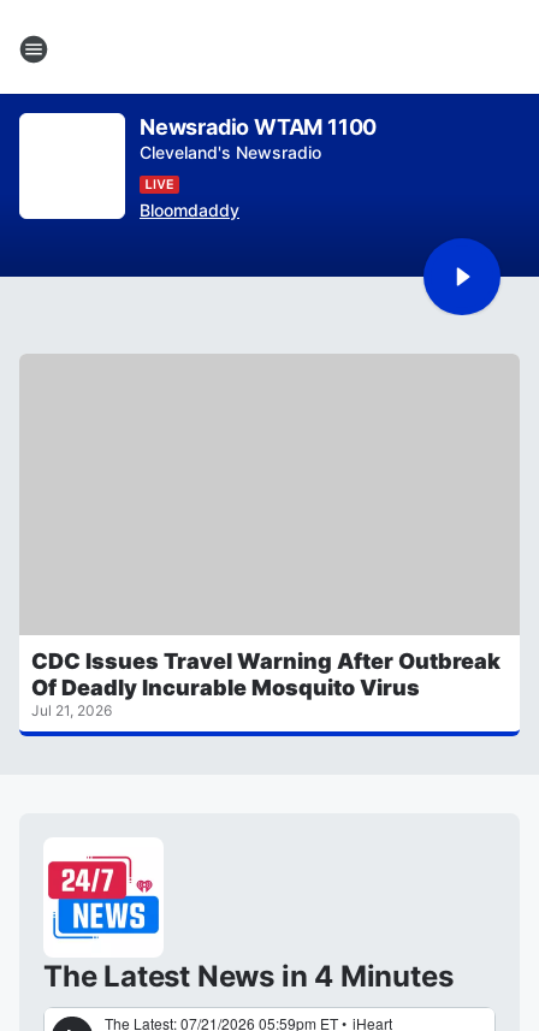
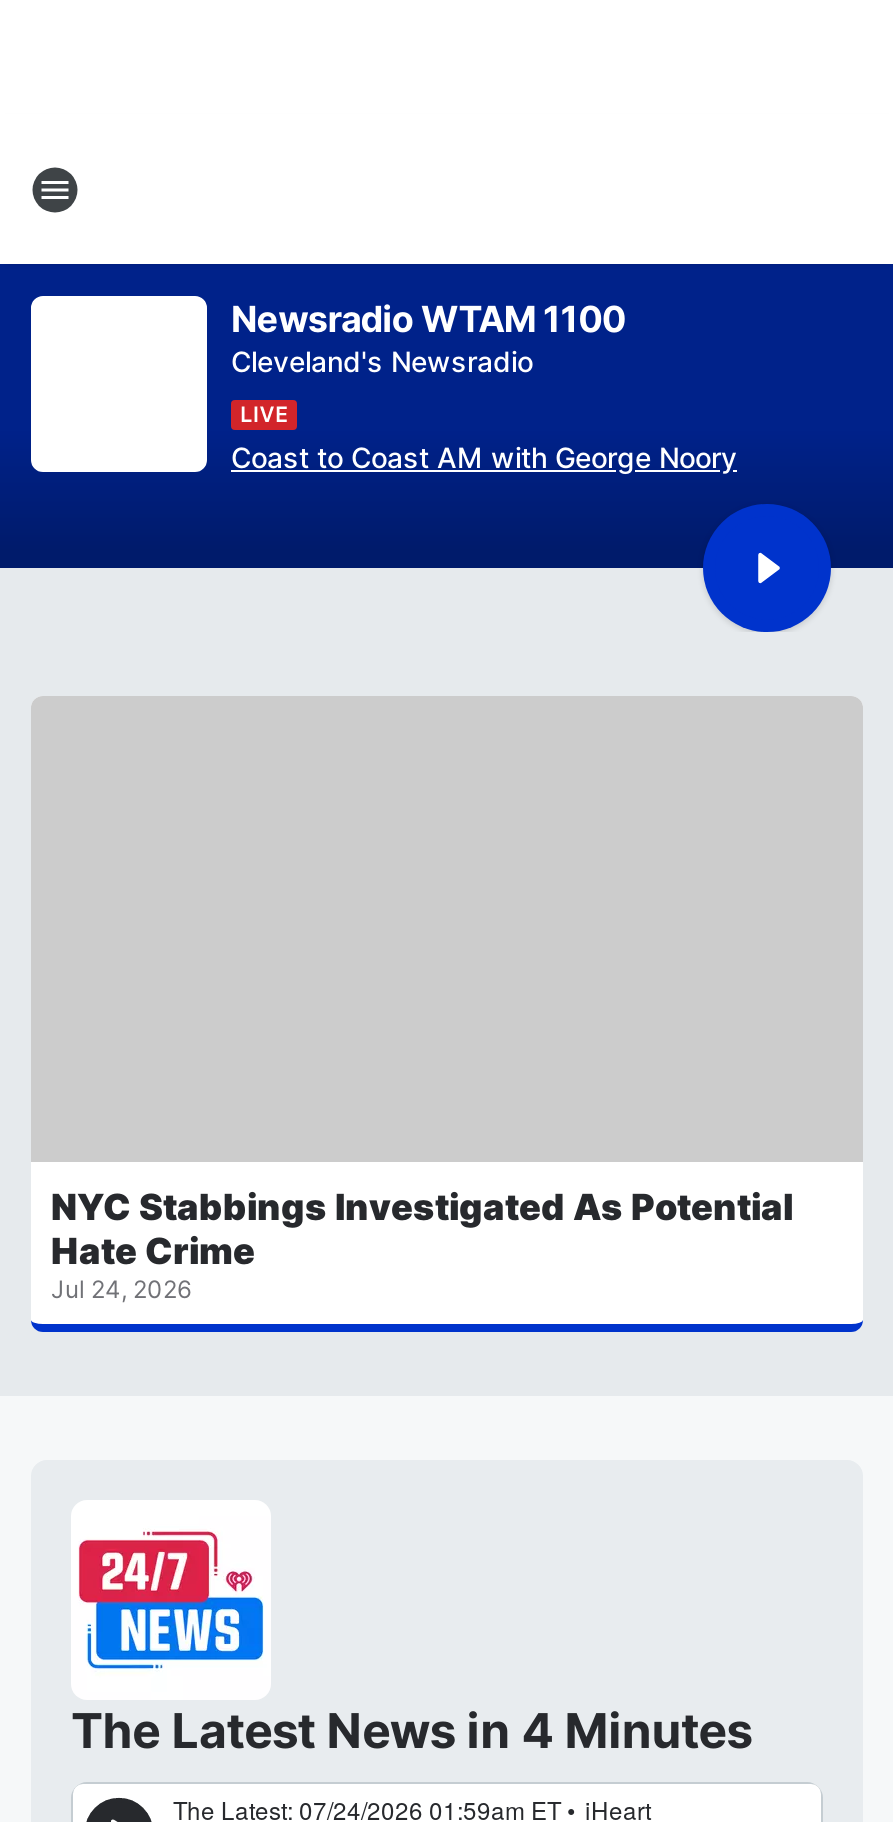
- Bloomdaddy
+ Coast to Coast AM with George Noory

- CDC Issues Travel Warning After Outbreak
- Of Deadly Incurable Mosquito Virus
- Jul 21, 2026
+ NYC Stabbings Investigated As Potential
+ Hate Crime
+ Jul 24, 2026
